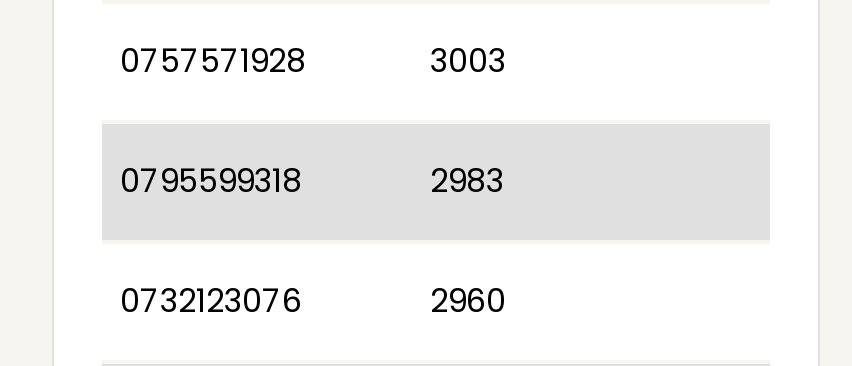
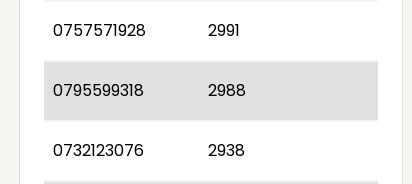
- 3003
+ 2991

- 2983
+ 2988

- 2960
+ 2938
